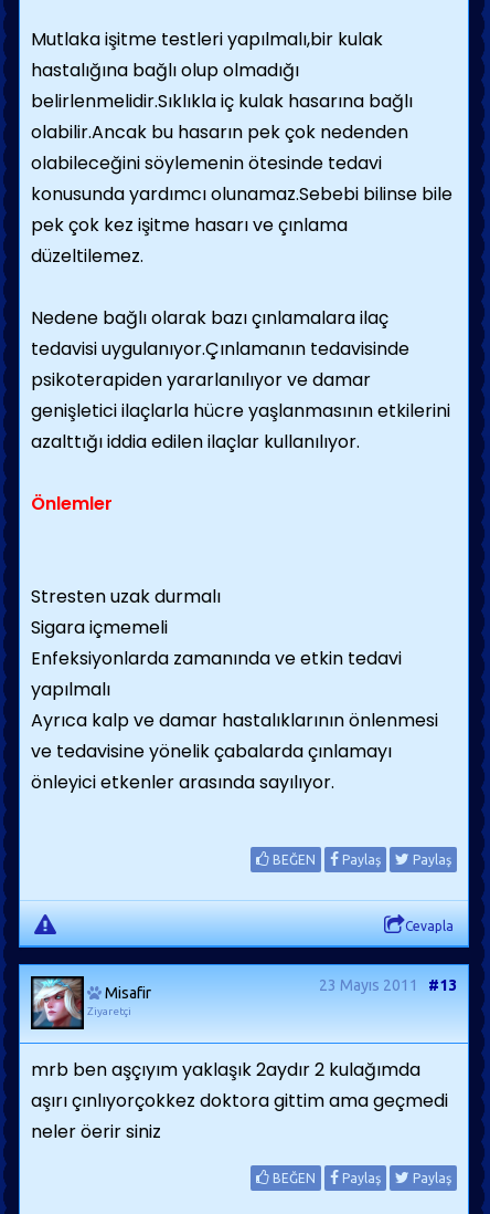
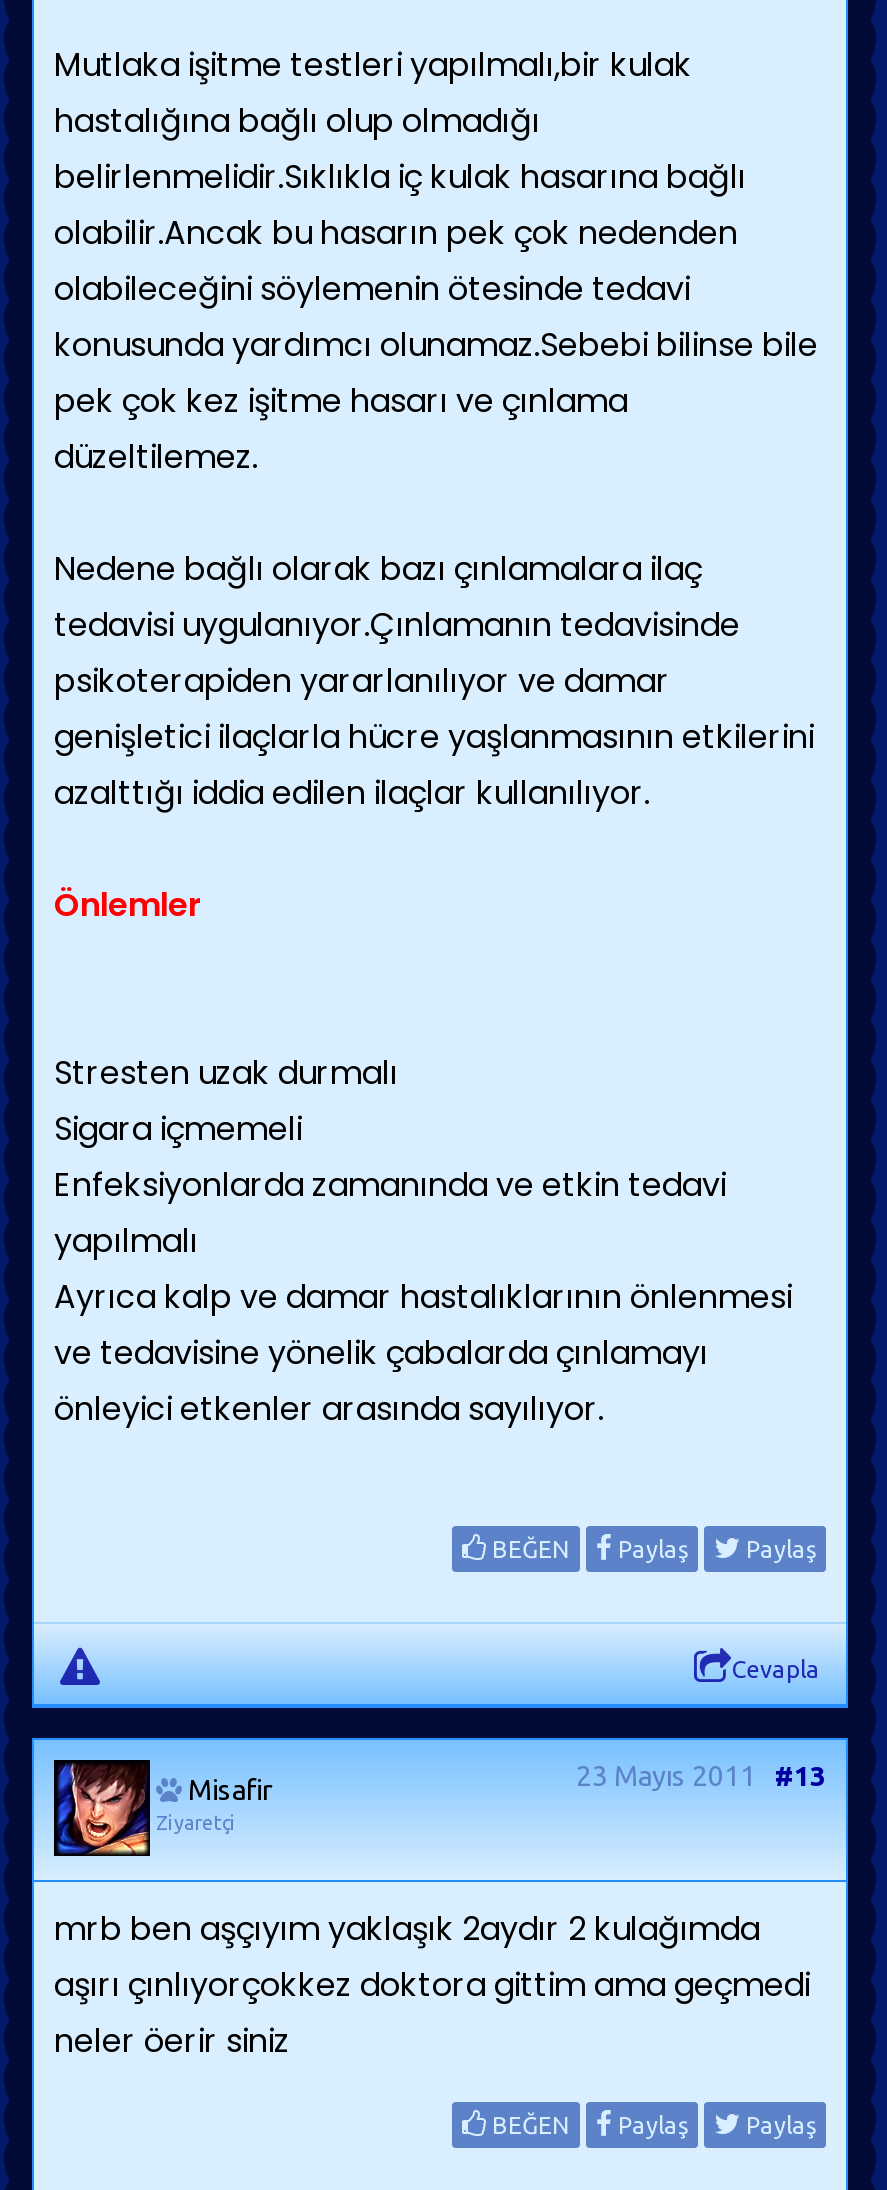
- [image]
+ [image]
